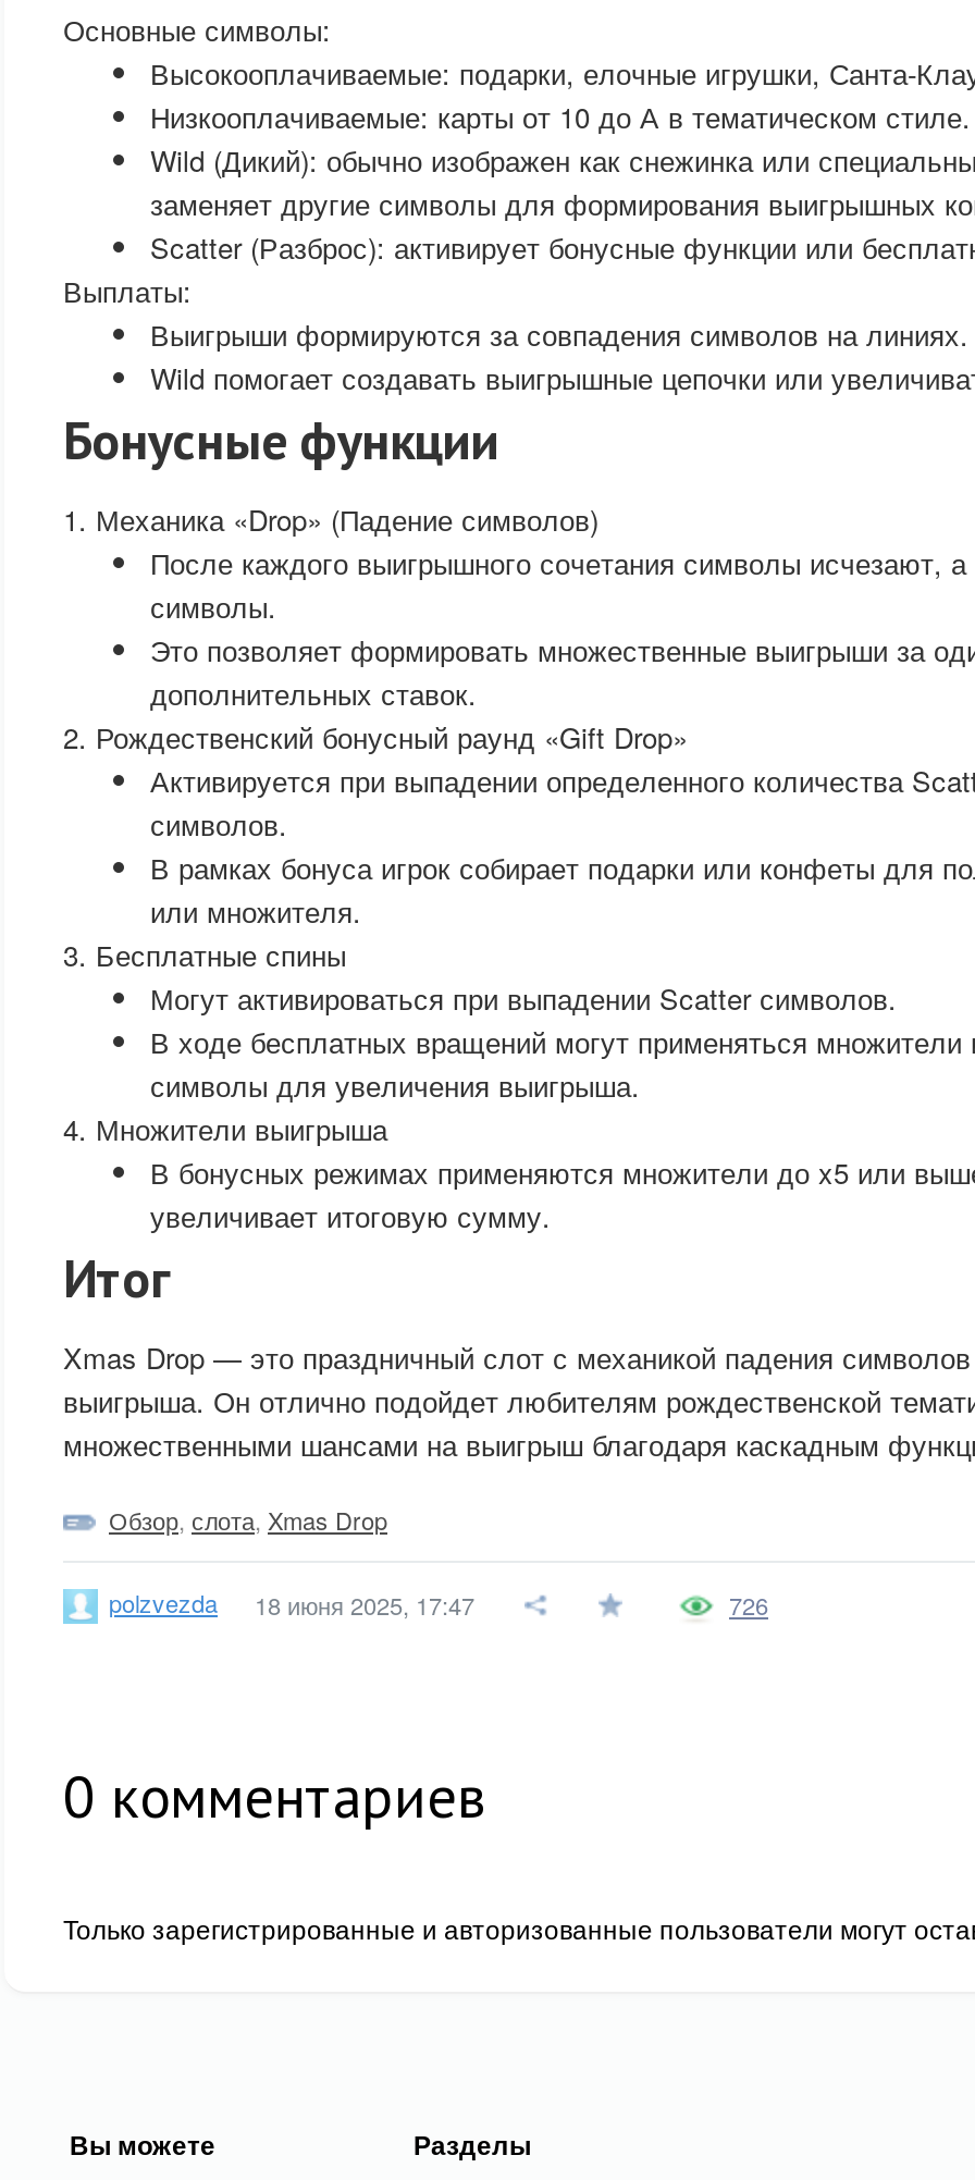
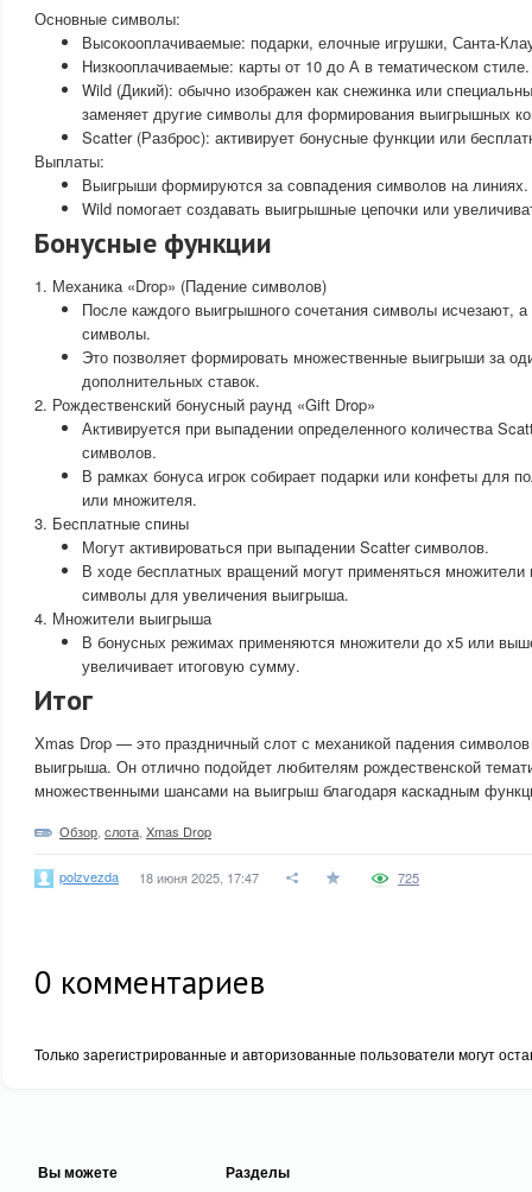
- 726
+ 725
